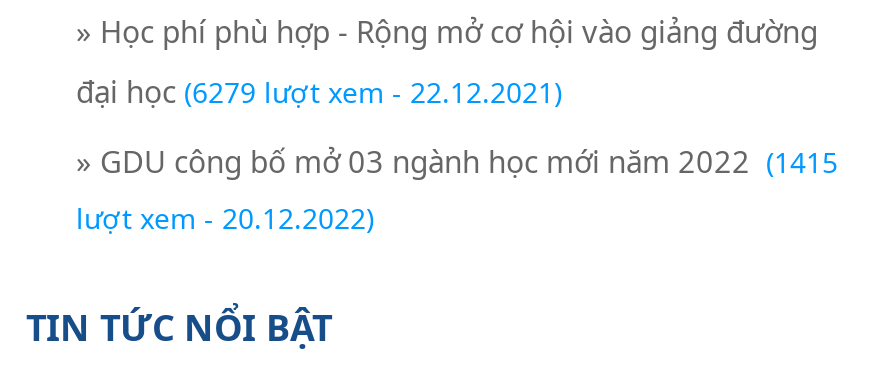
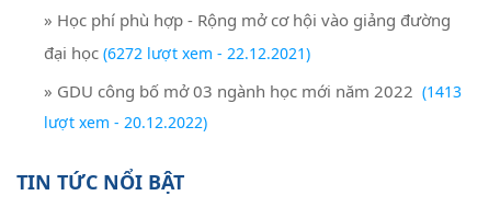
- đại học (6279 lượt xem - 22.12.2021)
+ đại học (6272 lượt xem - 22.12.2021)

- » GDU công bố mở 03 ngành học mới năm 2022 (1415
+ » GDU công bố mở 03 ngành học mới năm 2022 (1413
